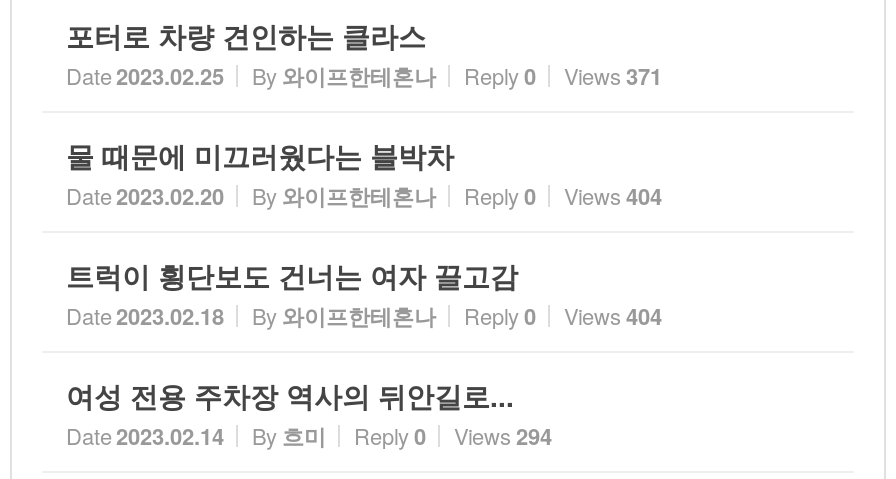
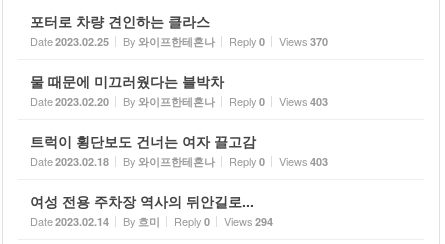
- Date 2023.02.25 By 와이프한테혼나 Reply 0 Views 371
+ Date 2023.02.25 By 와이프한테혼나 Reply 0 Views 370

- Date 2023.02.20 By 와이프한테혼나 Reply 0 Views 404
+ Date 2023.02.20 By 와이프한테혼나 Reply 0 Views 403

- Date 2023.02.18 By 와이프한테혼나 Reply 0 Views 404
+ Date 2023.02.18 By 와이프한테혼나 Reply 0 Views 403
